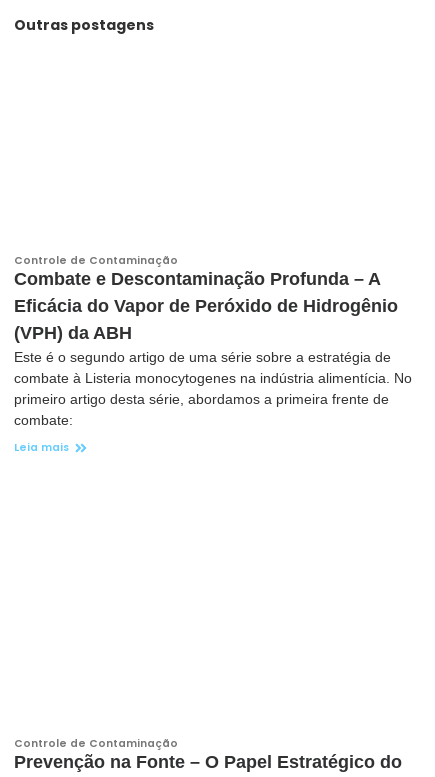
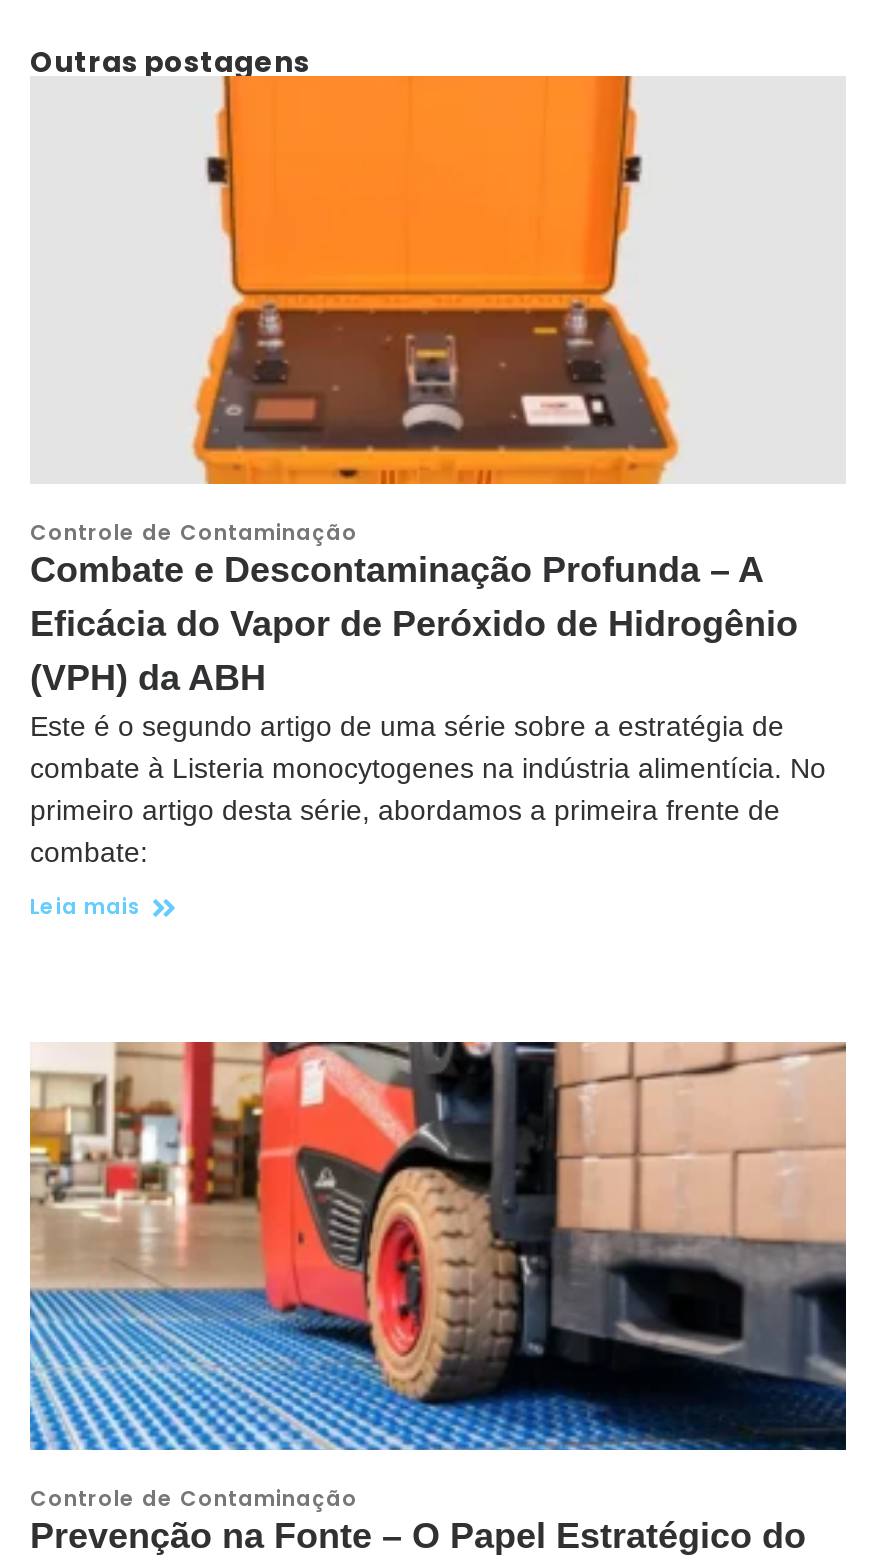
+ [image]

+ [image]
